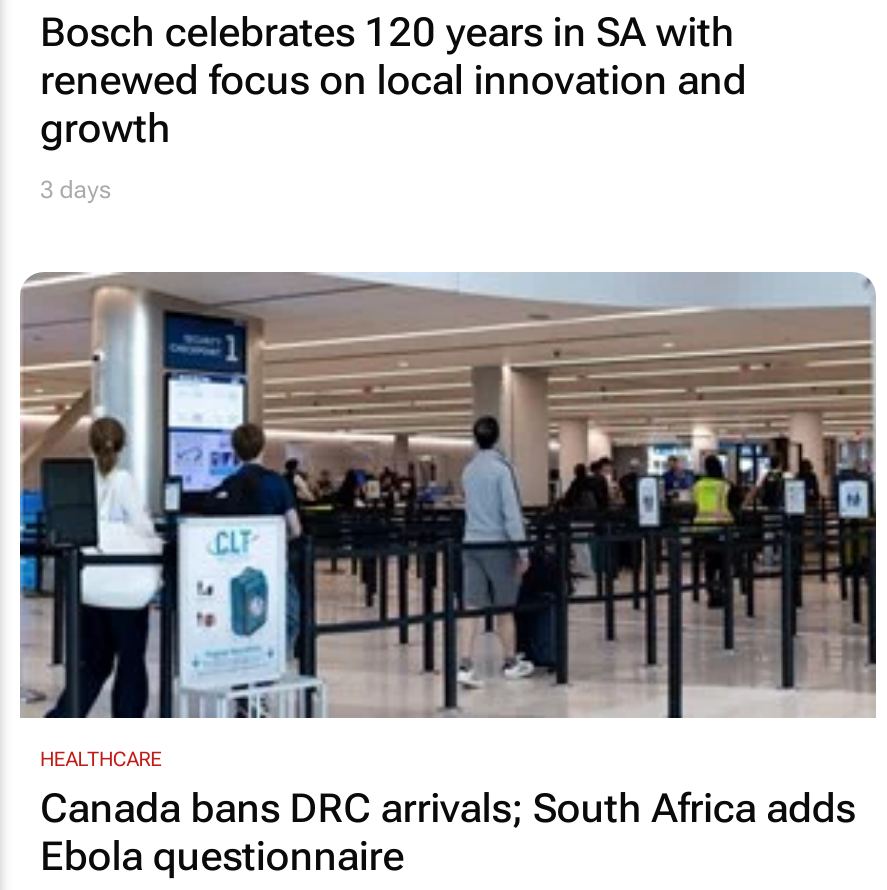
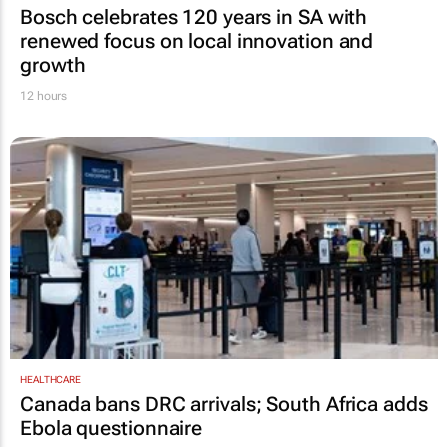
- 3 days
+ 12 hours
